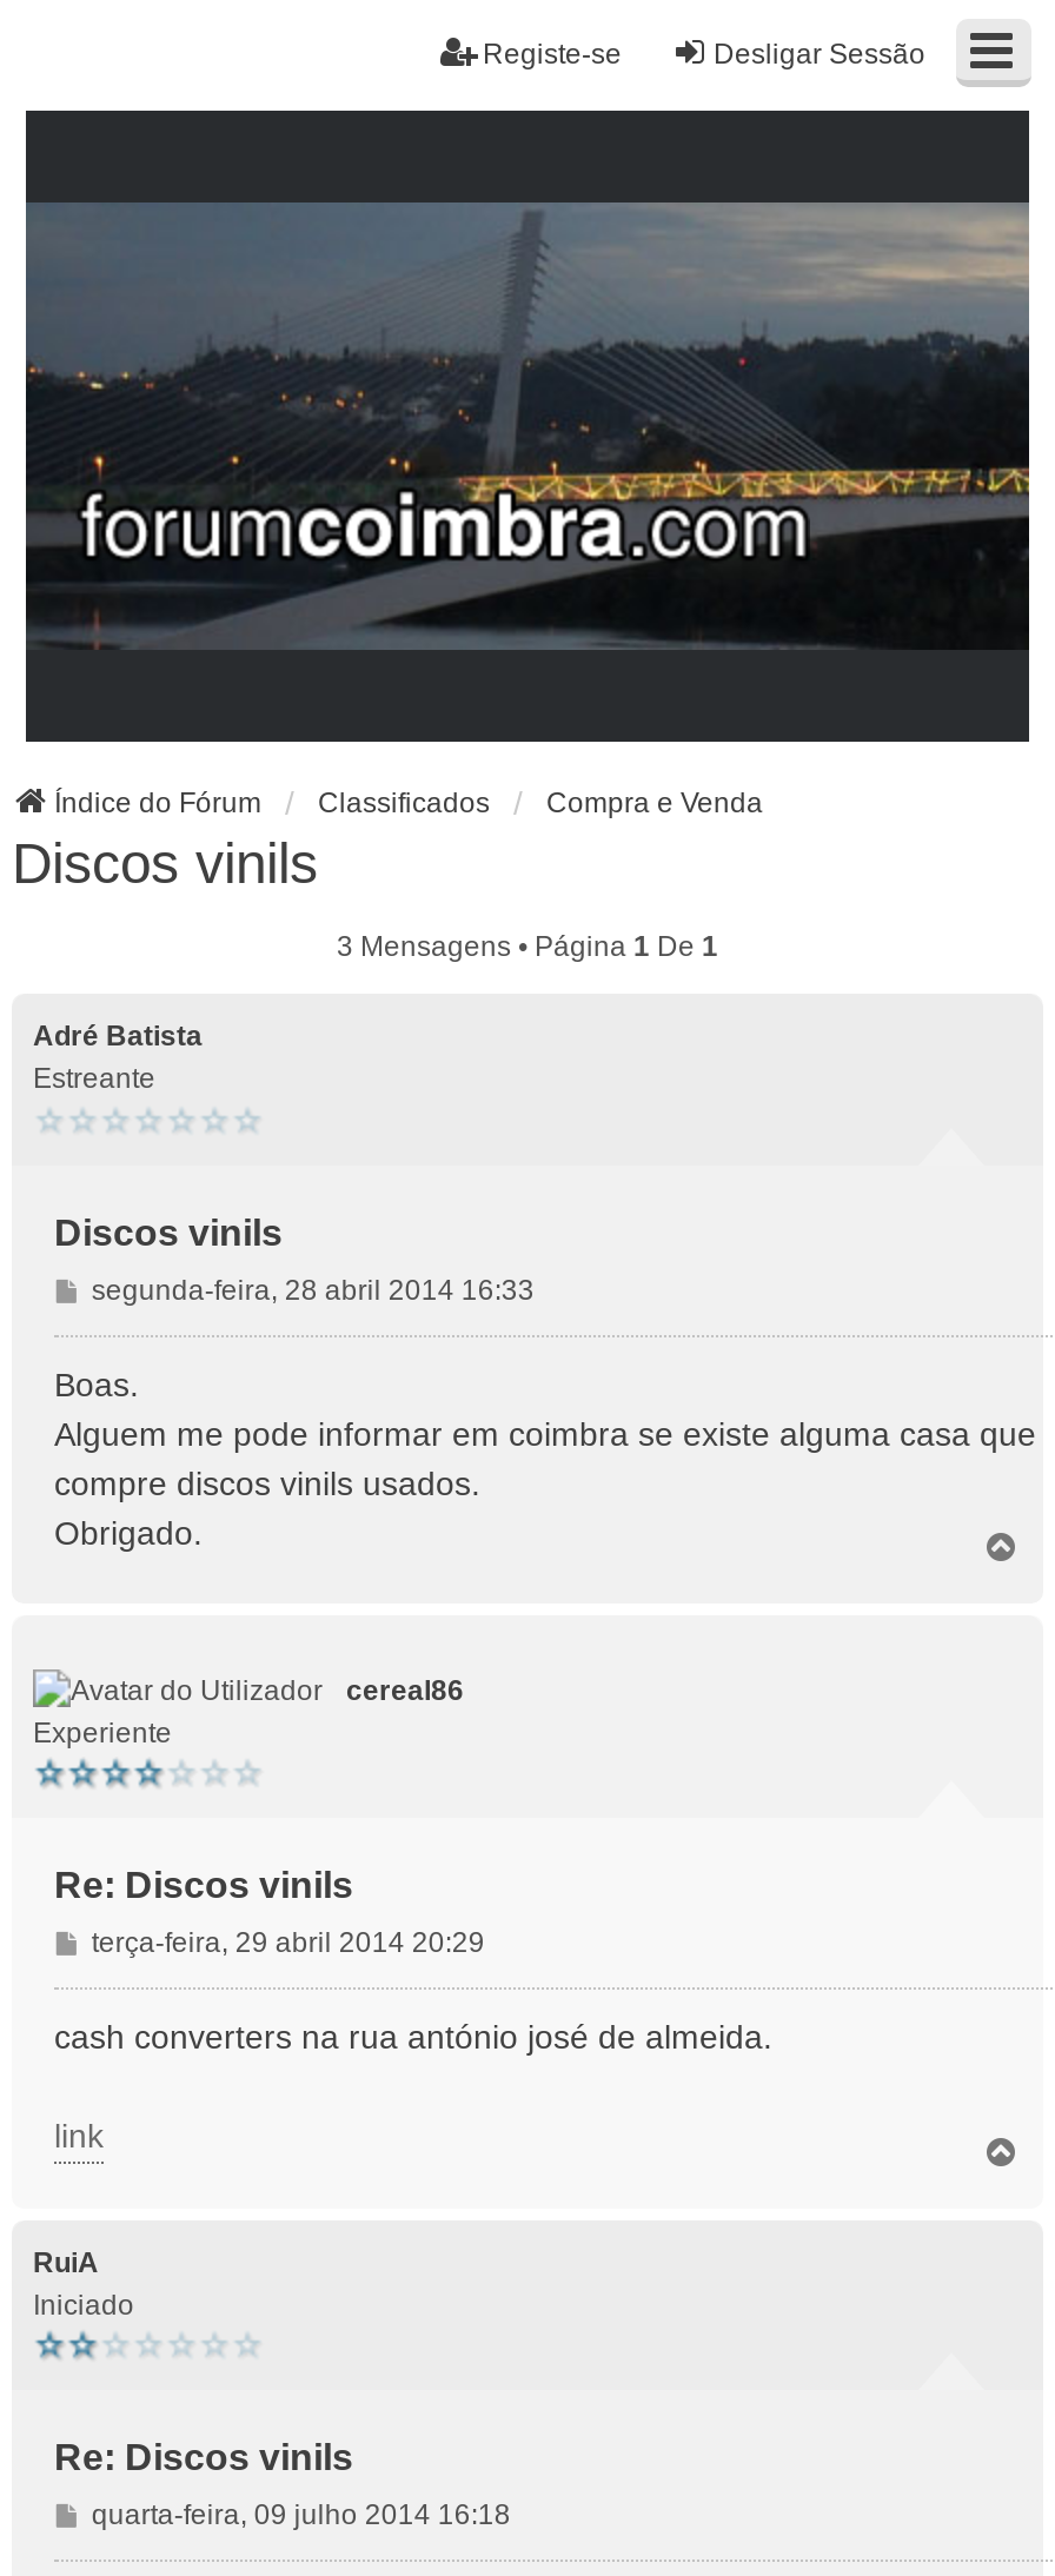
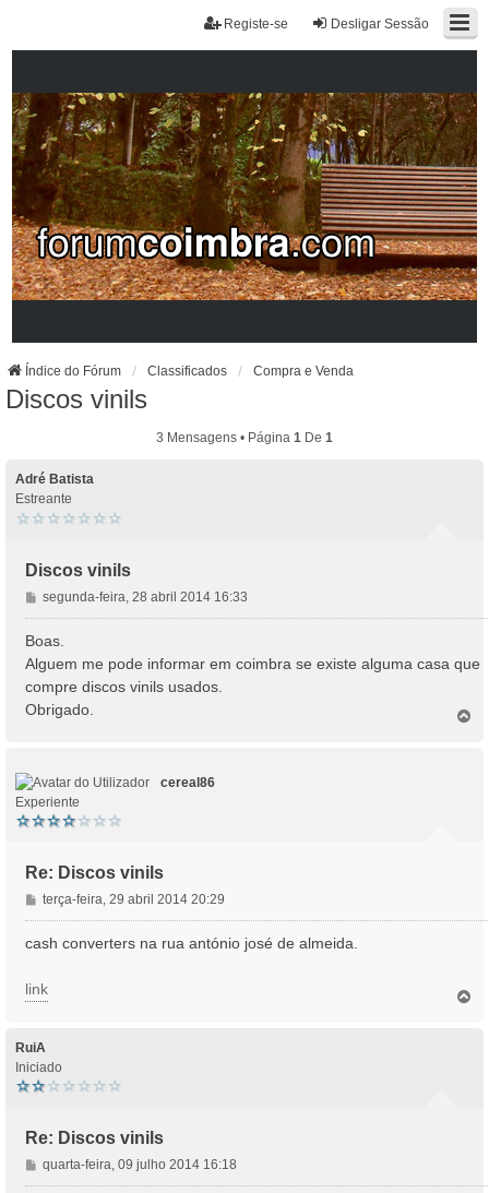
- [image]
+ [image]
